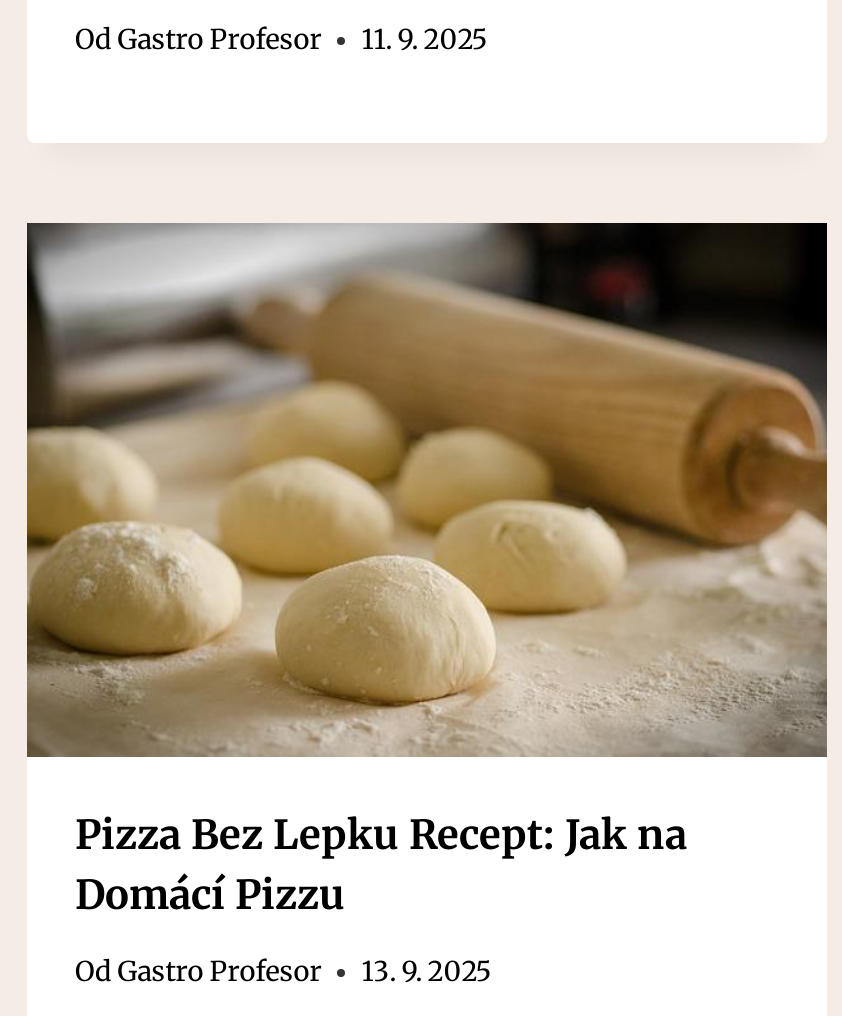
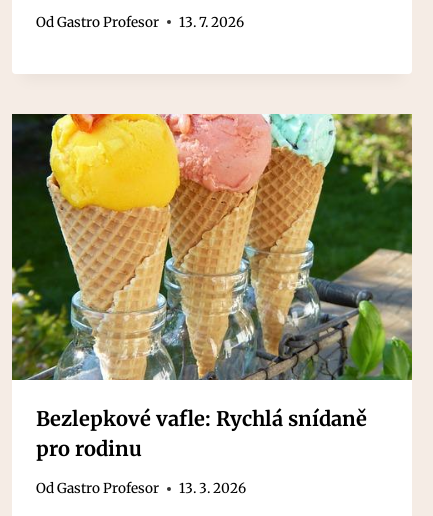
- Od Gastro Profesor 11. 9. 2025
+ Od Gastro Profesor 13. 7. 2026

- [image]
- Pizza Bez Lepku Recept: Jak na
- Domácí Pizzu
+ [image]
+ Bezlepkové vafle: Rychlá snídaně
+ pro rodinu

- Od Gastro Profesor 13. 9. 2025
+ Od Gastro Profesor 13. 3. 2026
